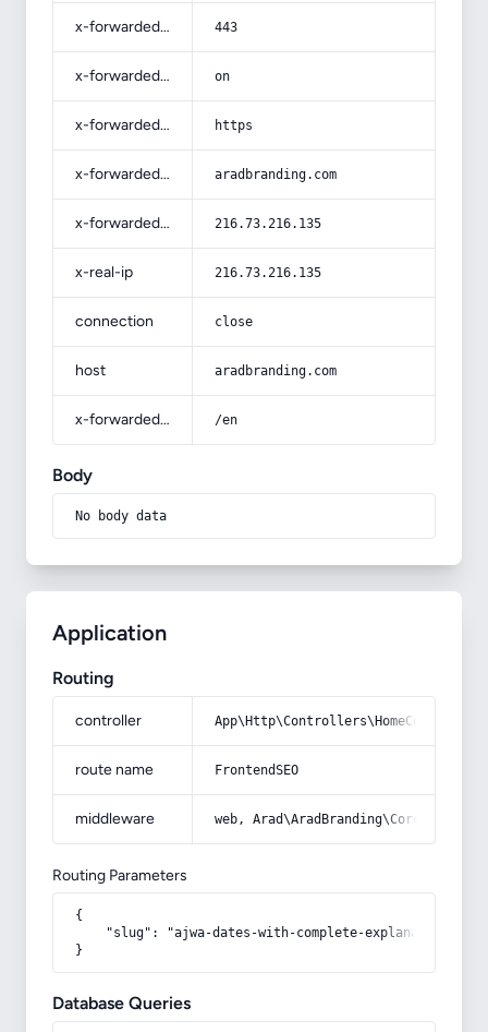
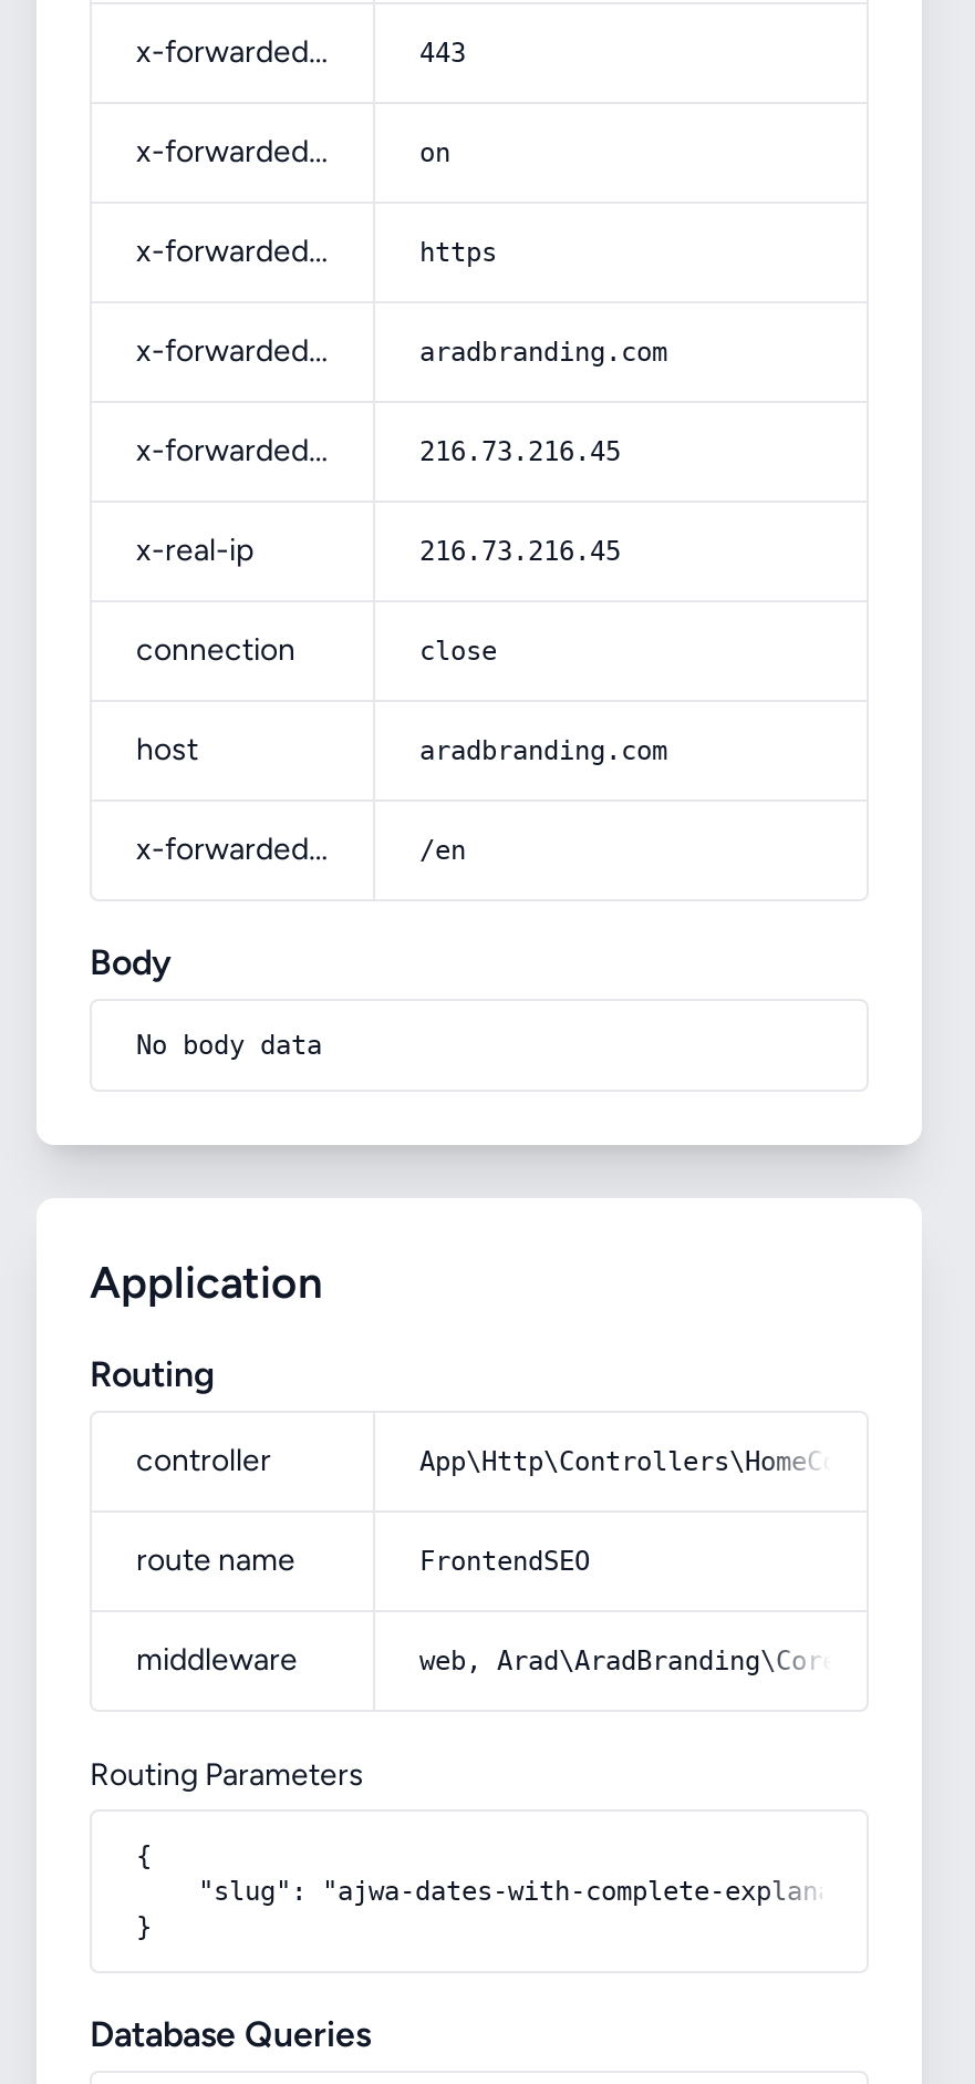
- 216.73.216.135
+ 216.73.216.45

- 216.73.216.135
+ 216.73.216.45
